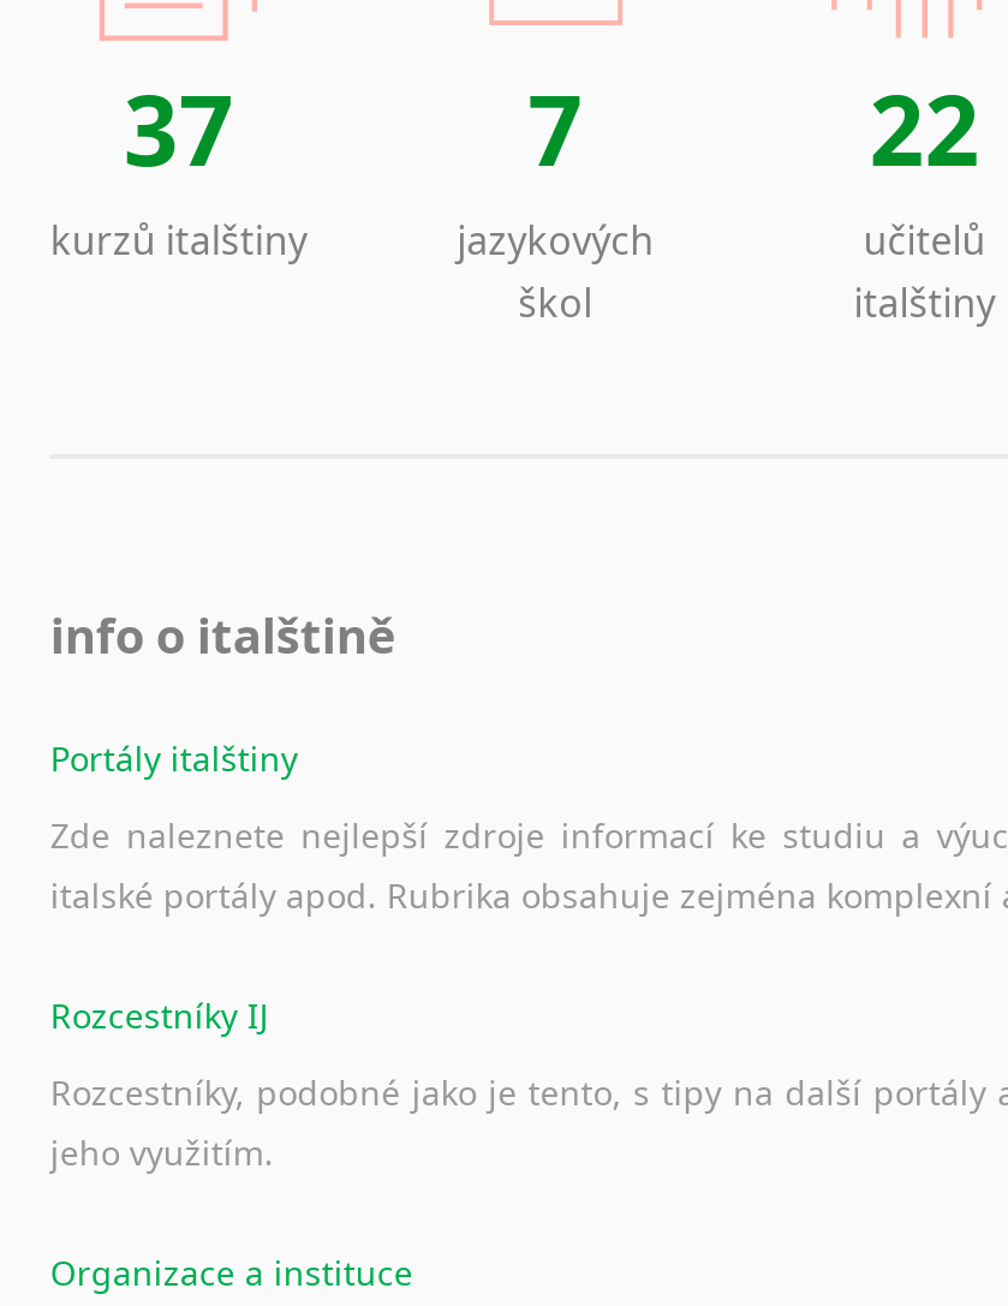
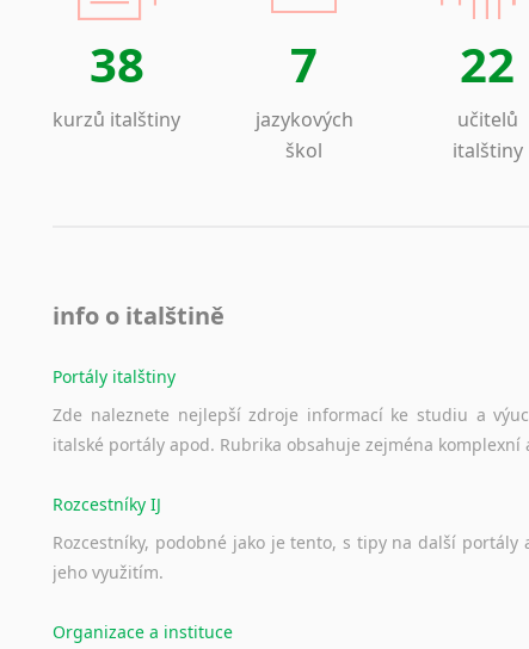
- 37
+ 38
